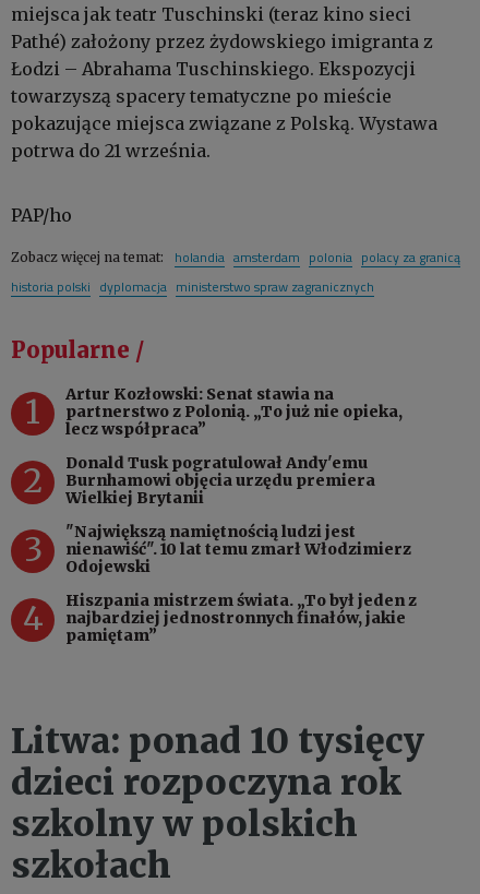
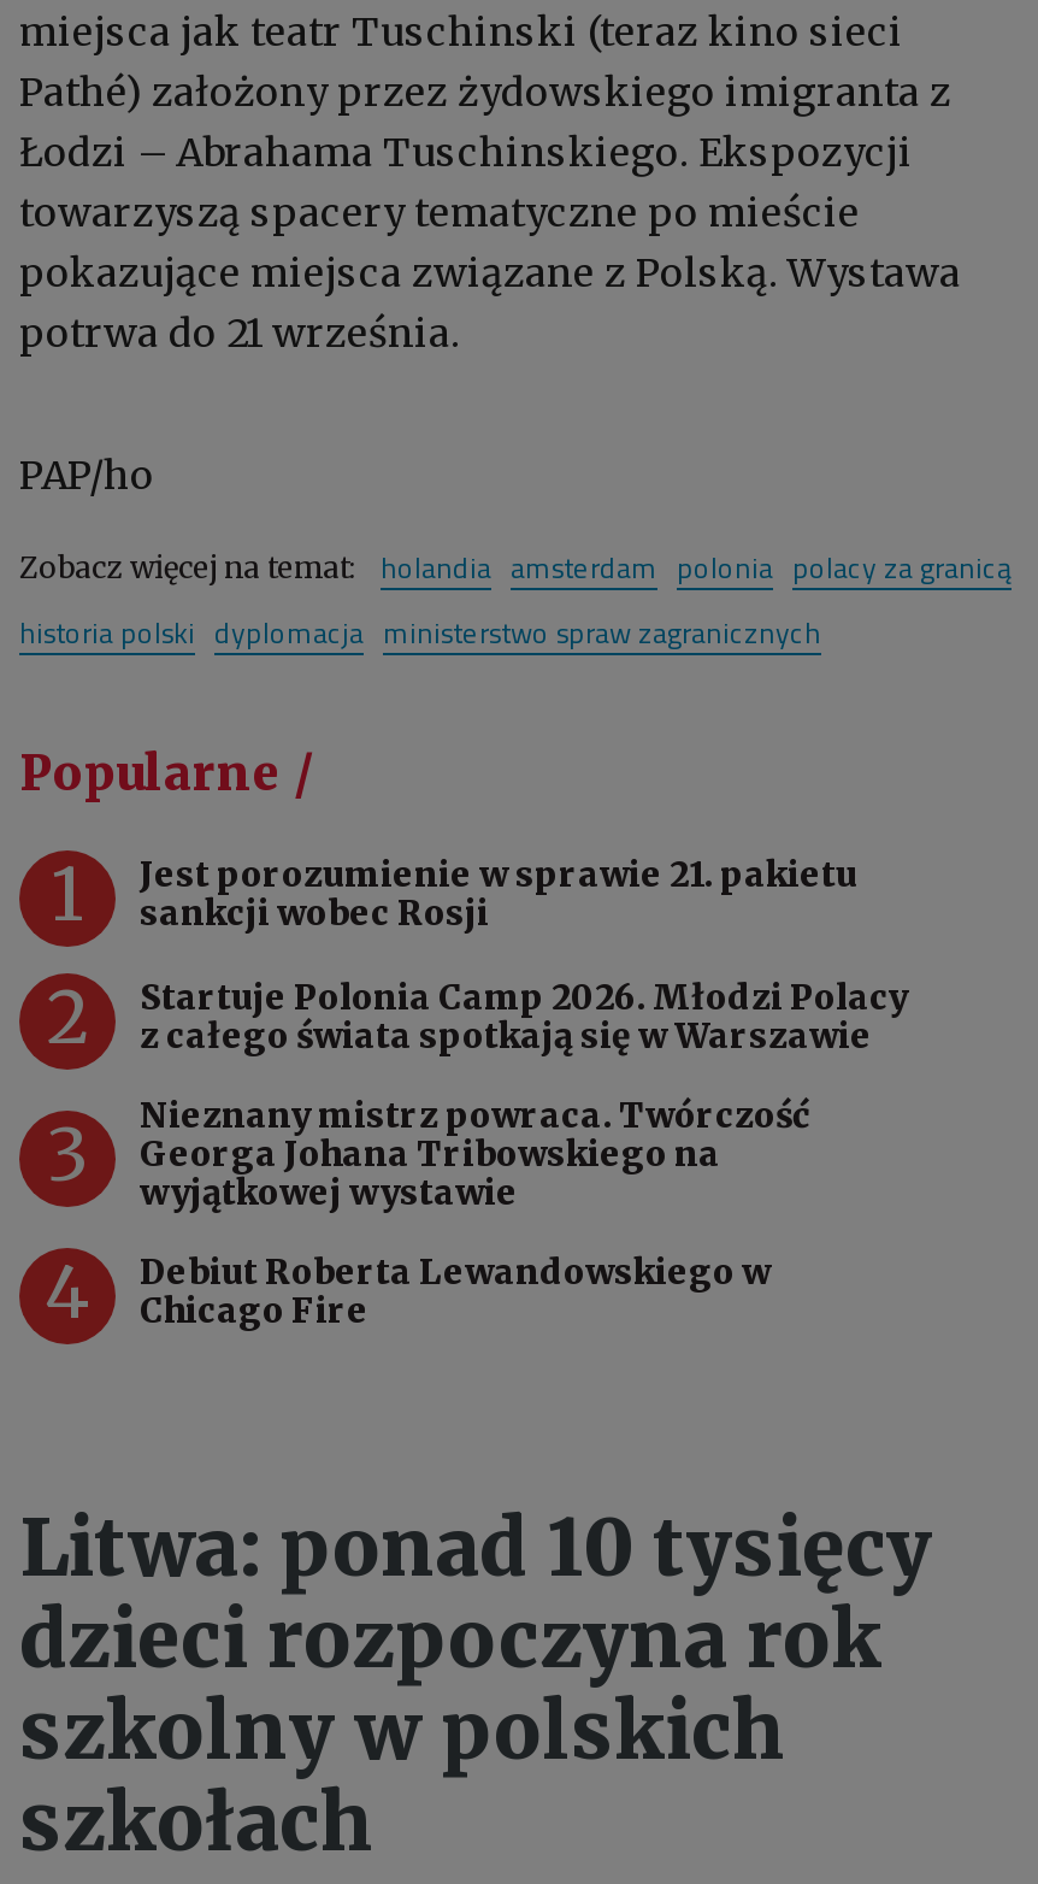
- Artur Kozłowski: Senat stawia na
- partnerstwo z Polonią. „To już nie opieka,
- lecz współpraca”
+ Jest porozumienie w sprawie 21. pakietu
+ sankcji wobec Rosji

- Donald Tusk pogratulował Andy'emu
- Burnhamowi objęcia urzędu premiera
- Wielkiej Brytanii
+ Startuje Polonia Camp 2026. Młodzi Polacy
+ z całego świata spotkają się w Warszawie

- "Największą namiętnością ludzi jest
- nienawiść". 10 lat temu zmarł Włodzimierz
- Odojewski
+ Nieznany mistrz powraca. Twórczość
+ Georga Johana Tribowskiego na
+ wyjątkowej wystawie

- Hiszpania mistrzem świata. „To był jeden z
- najbardziej jednostronnych finałów, jakie
- pamiętam”
+ Debiut Roberta Lewandowskiego w
+ Chicago Fire
